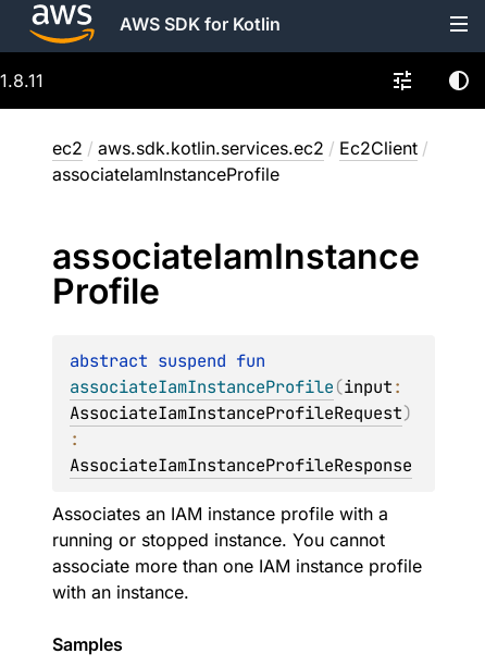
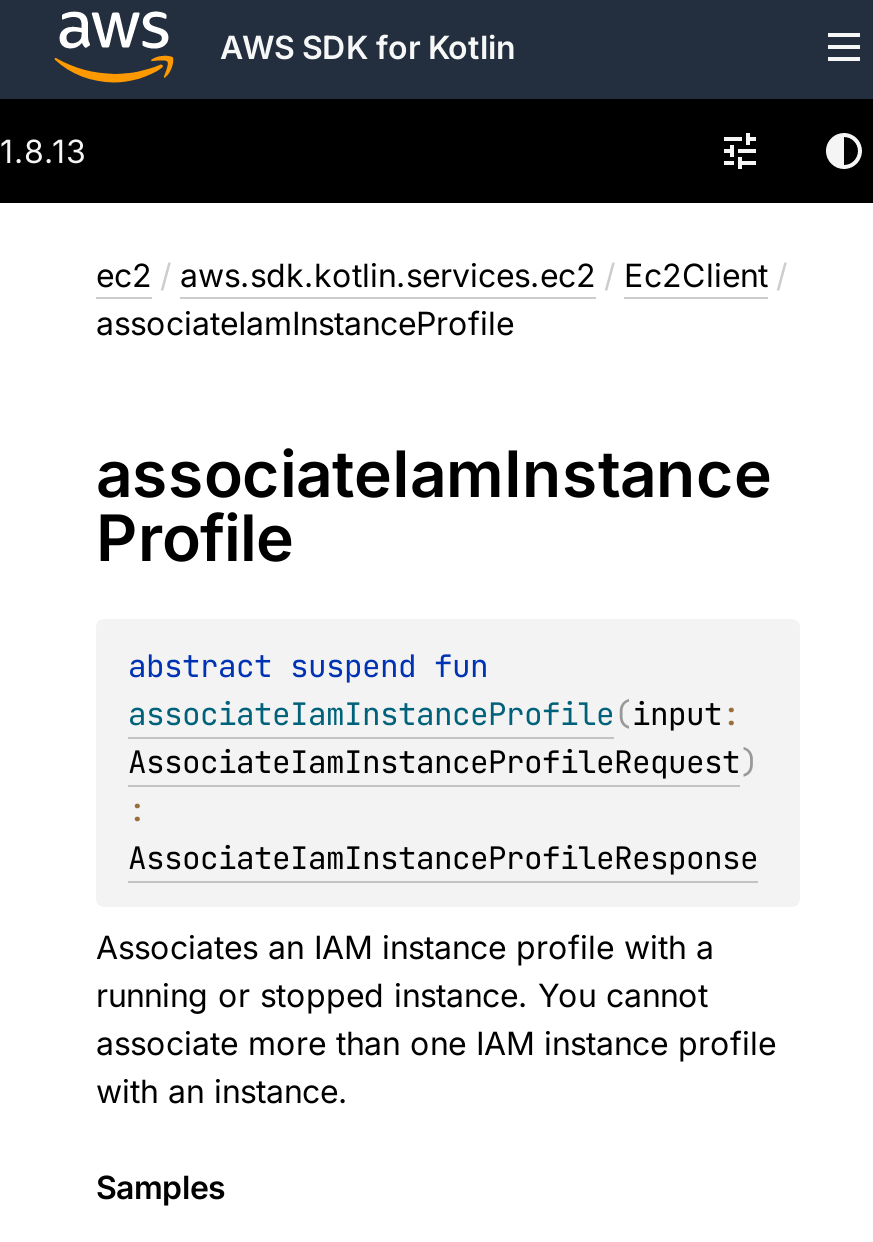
- 1.8.11
+ 1.8.13
